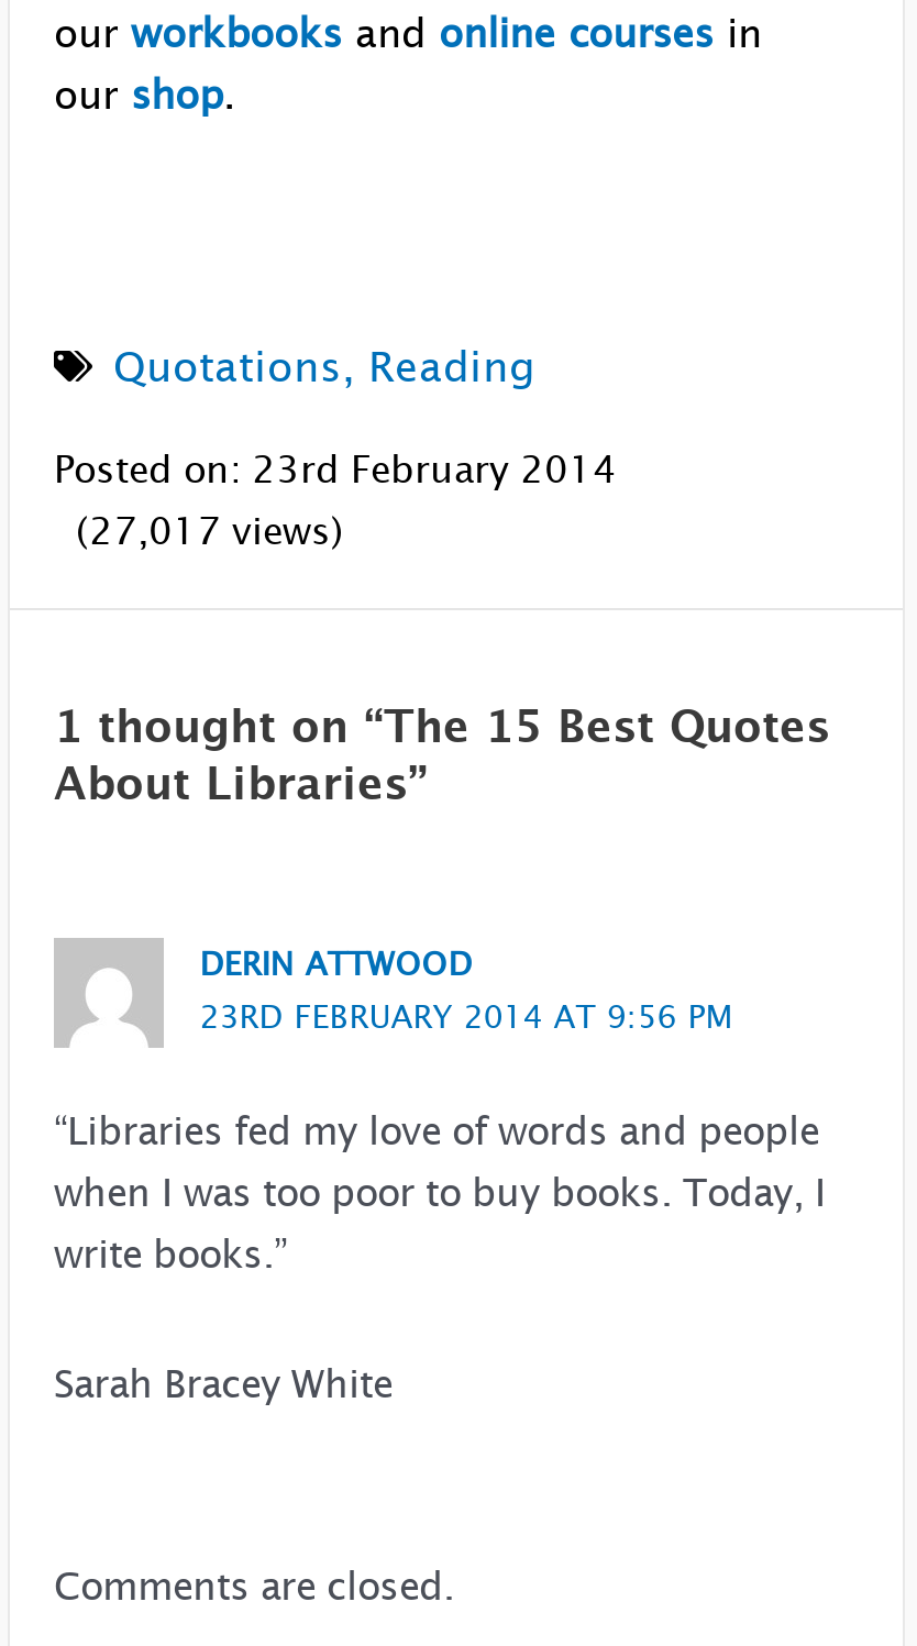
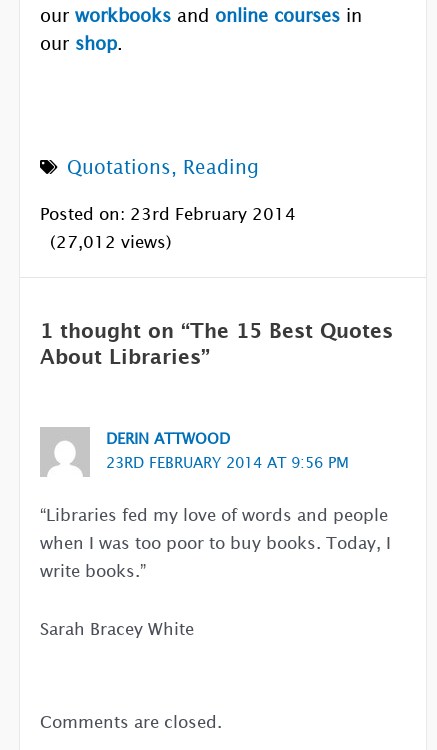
- (27,017 views)
+ (27,012 views)
